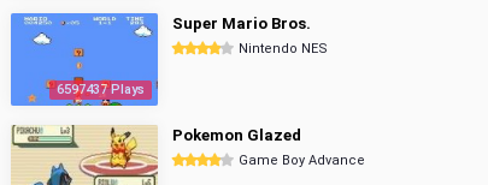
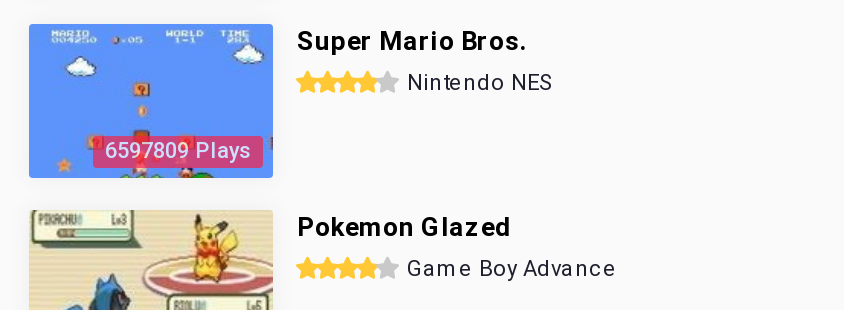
- 6597437 Plays
+ 6597809 Plays
